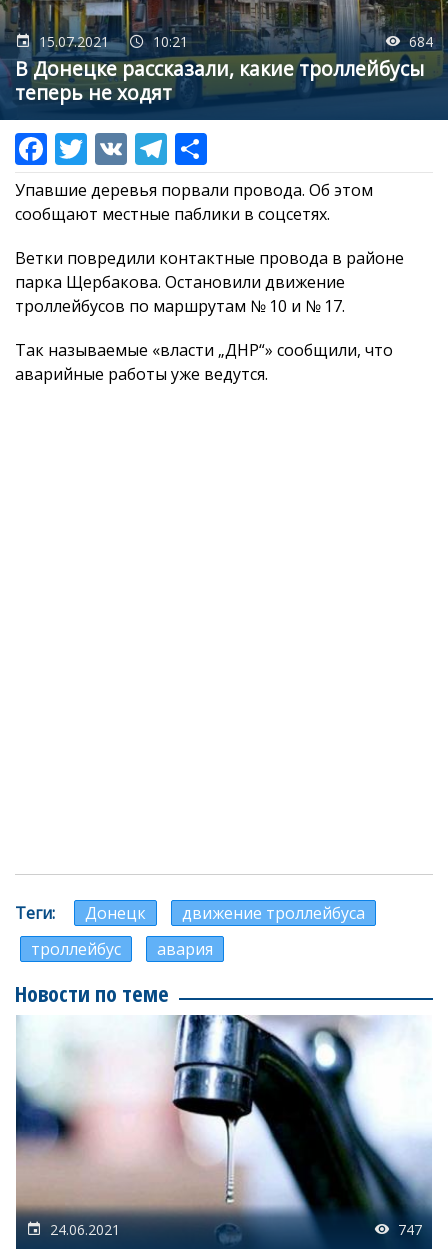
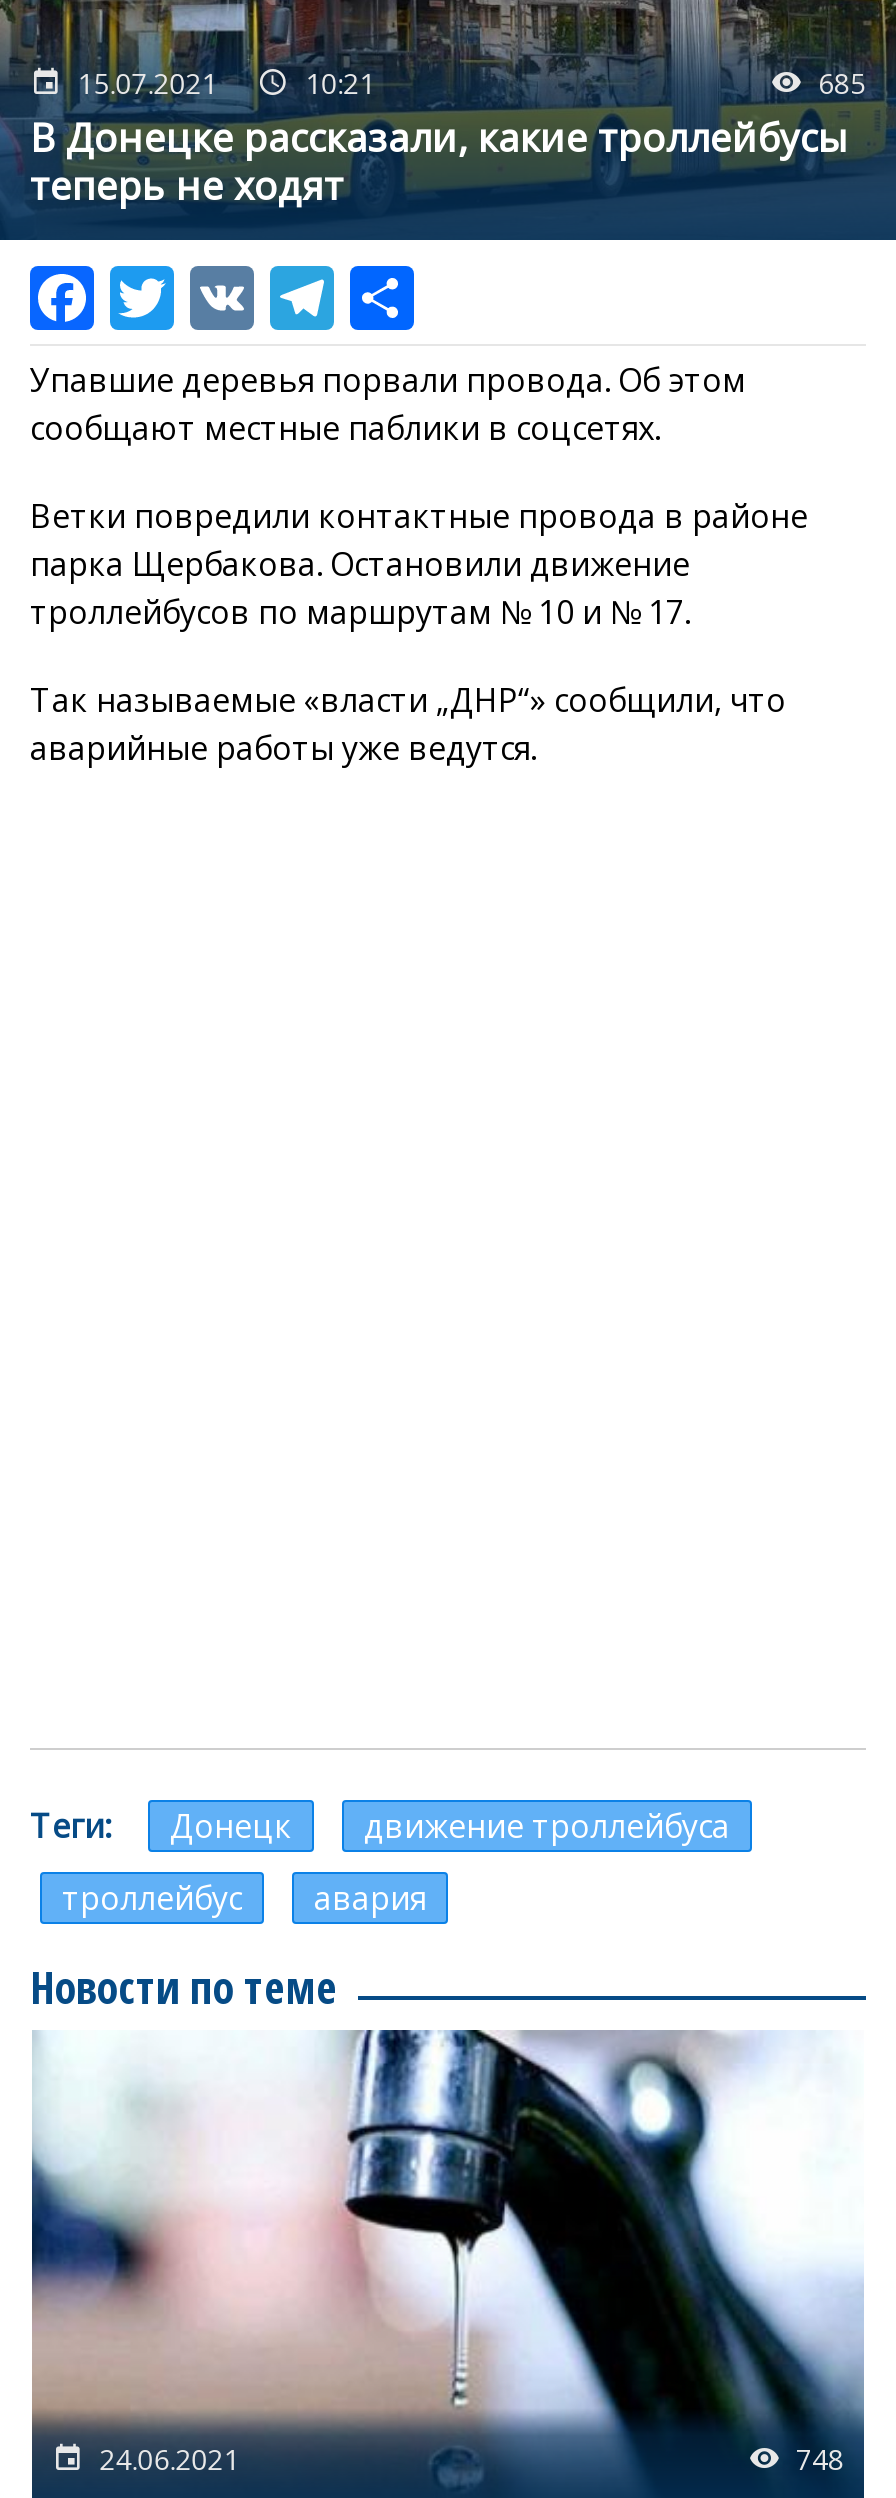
- 684
+ 685

- 747
+ 748
